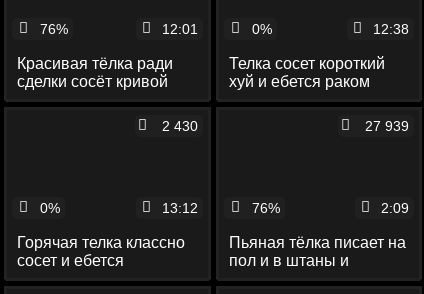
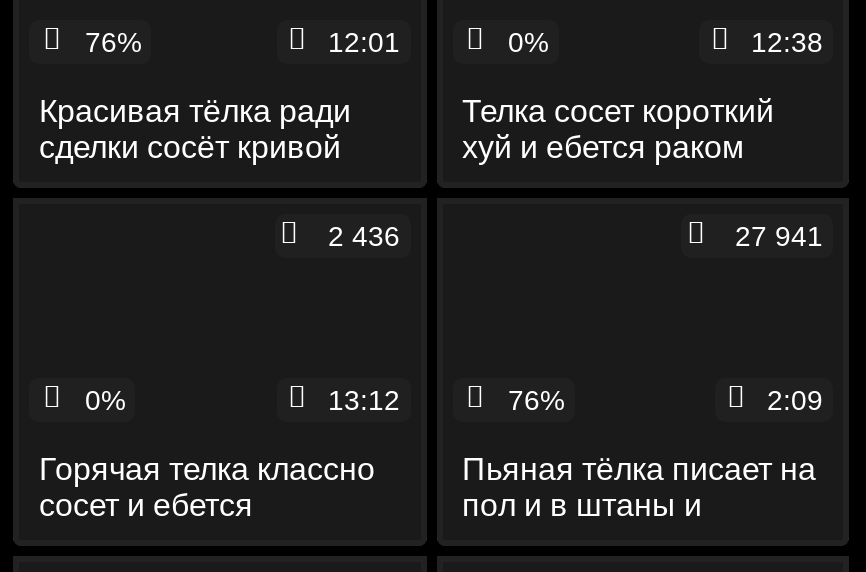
- 2 430
+ 2 436

- 27 939
+ 27 941
